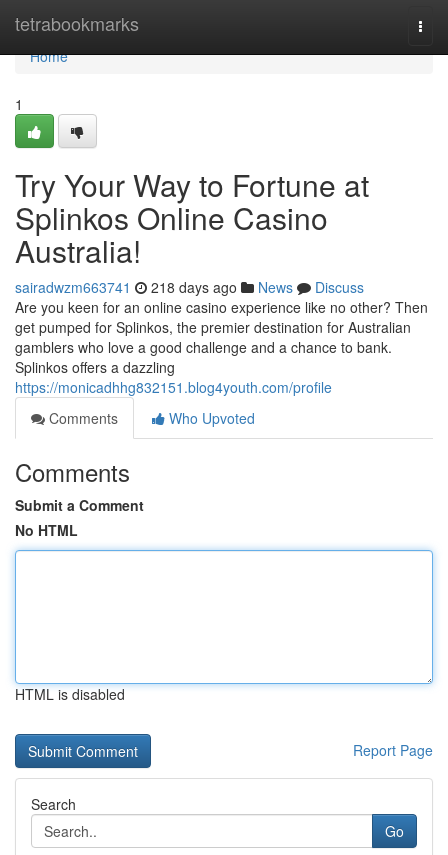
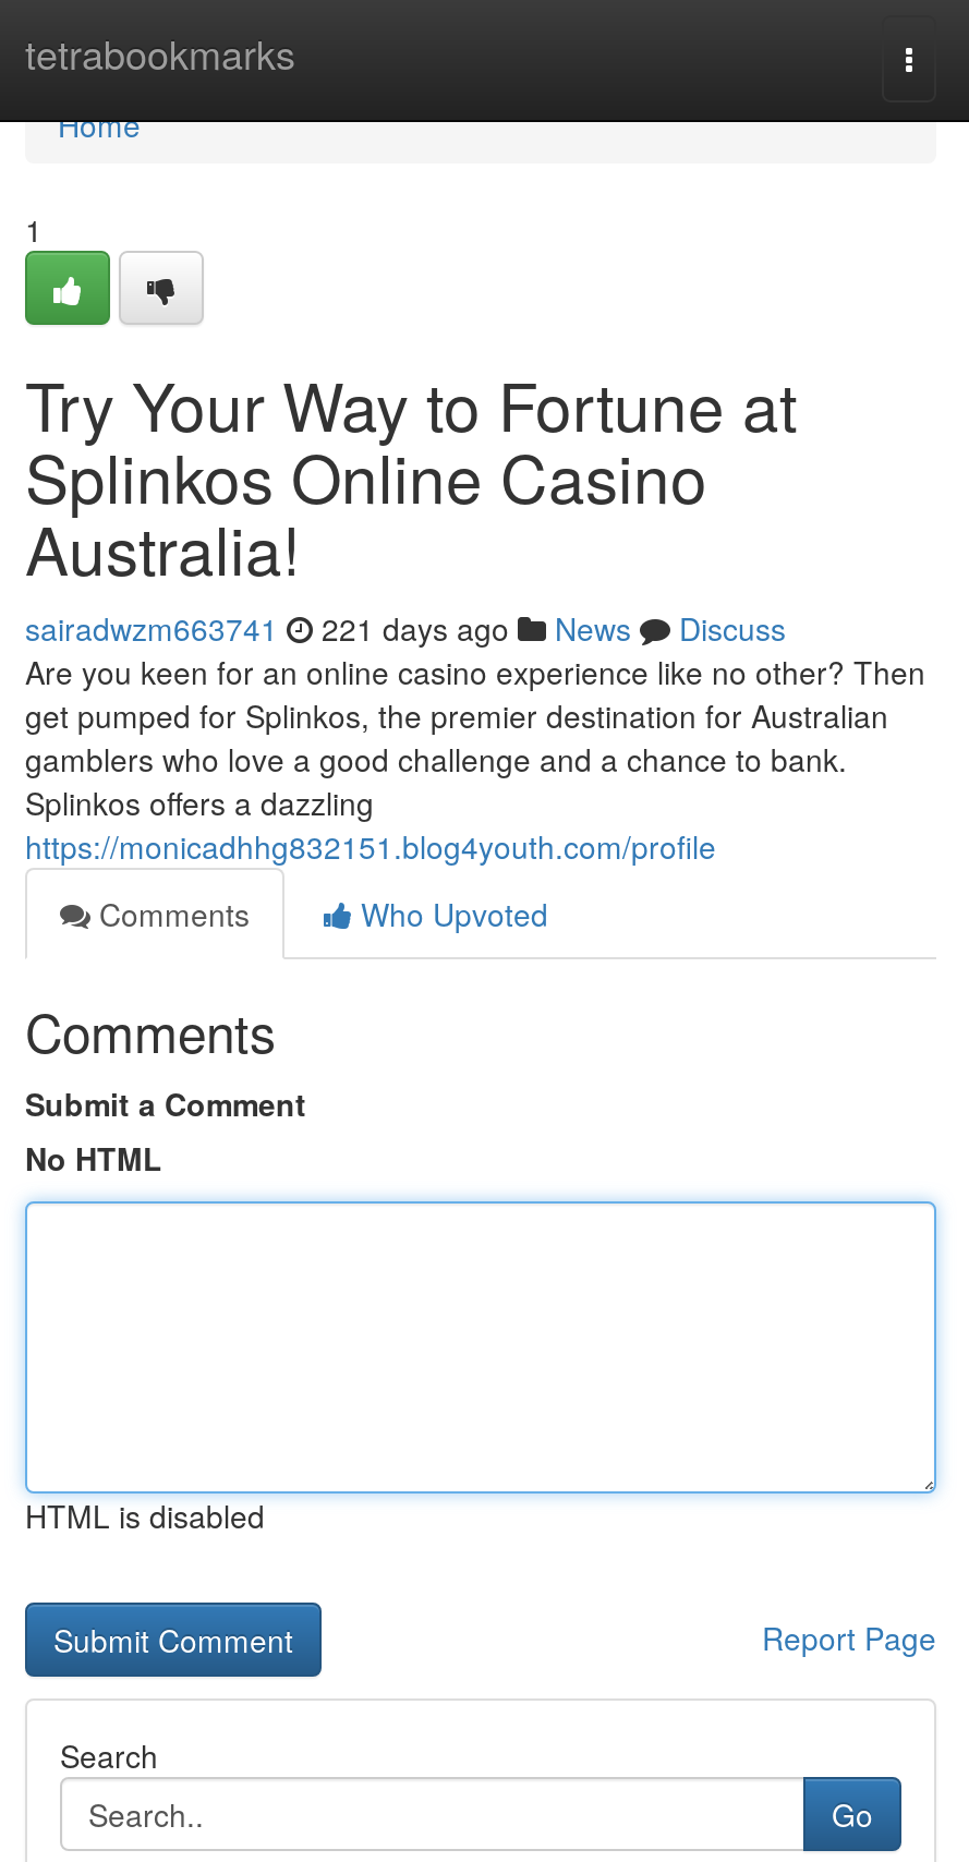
- sairadwzm663741 218 days ago News Discuss
+ sairadwzm663741 221 days ago News Discuss
